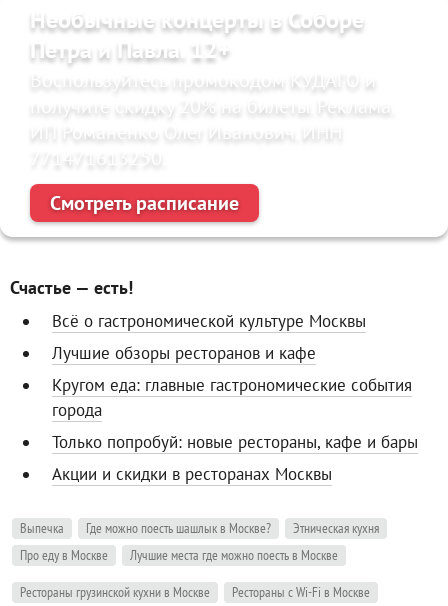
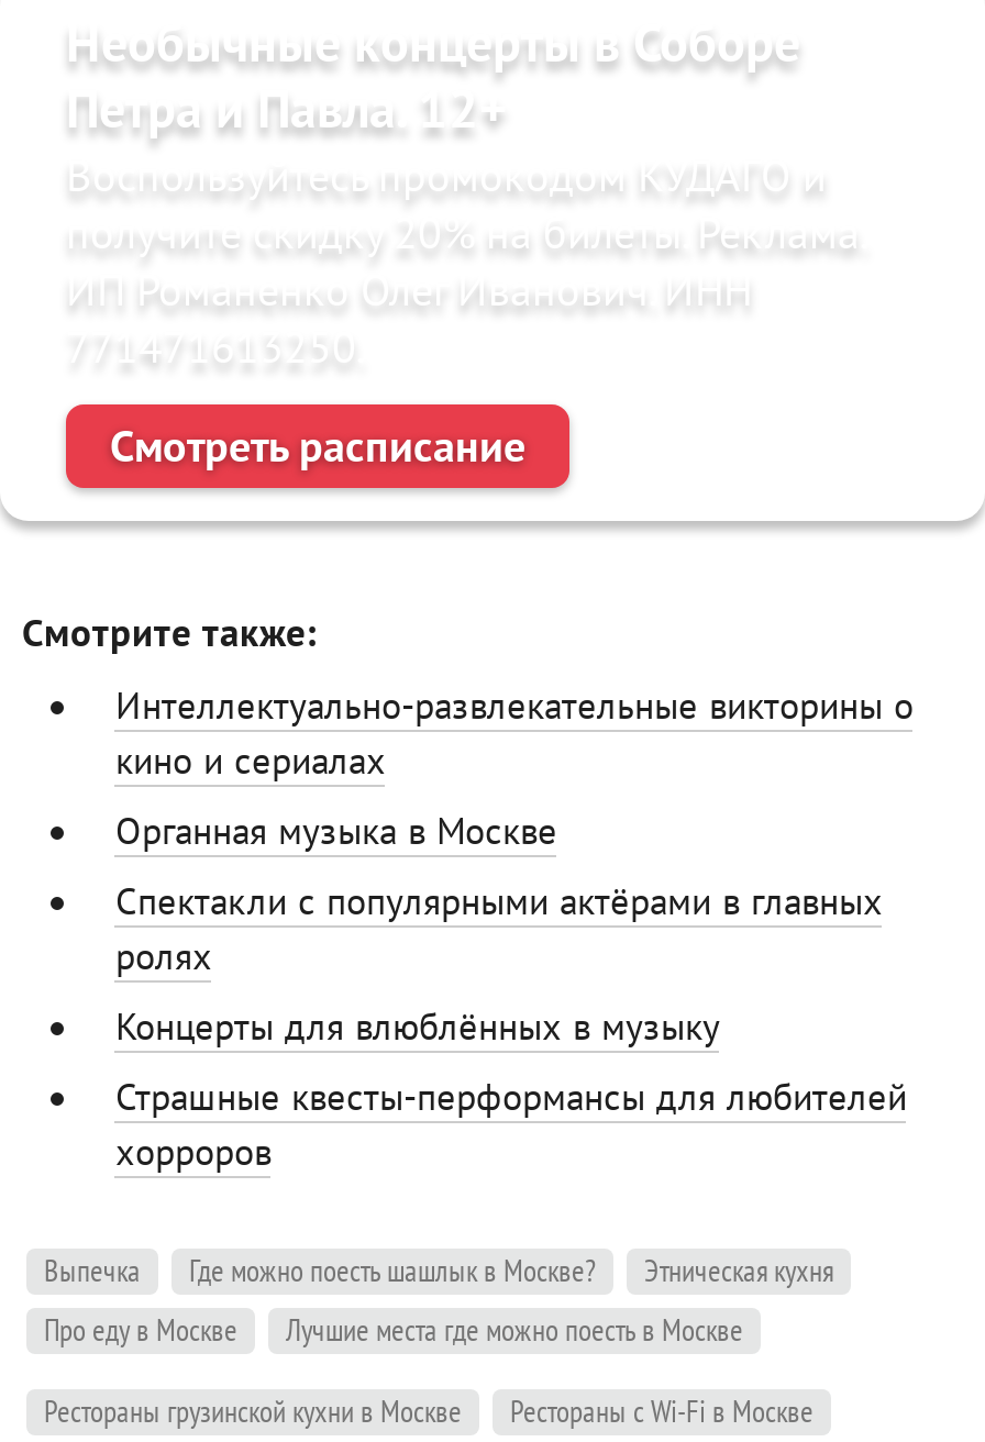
- Счастье — есть!
+ Смотрите также:

- Всё о гастрономической культуре Москвы
+ Интеллектуально-развлекательные викторины о
+ кино и сериалах

- Лучшие обзоры ресторанов и кафе
+ Органная музыка в Москве

- Кругом еда: главные гастрономические события
- города
+ Спектакли с популярными актёрами в главных
+ ролях

- Только попробуй: новые рестораны, кафе и бары
+ Концерты для влюблённых в музыку

- Акции и скидки в ресторанах Москвы
+ Страшные квесты-перформансы для любителей
+ хорроров
